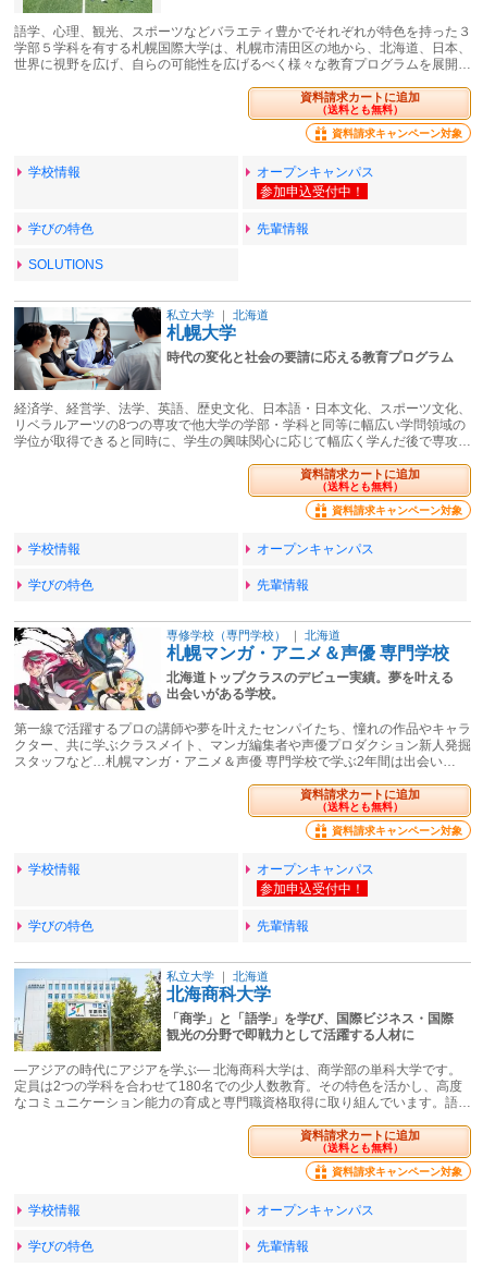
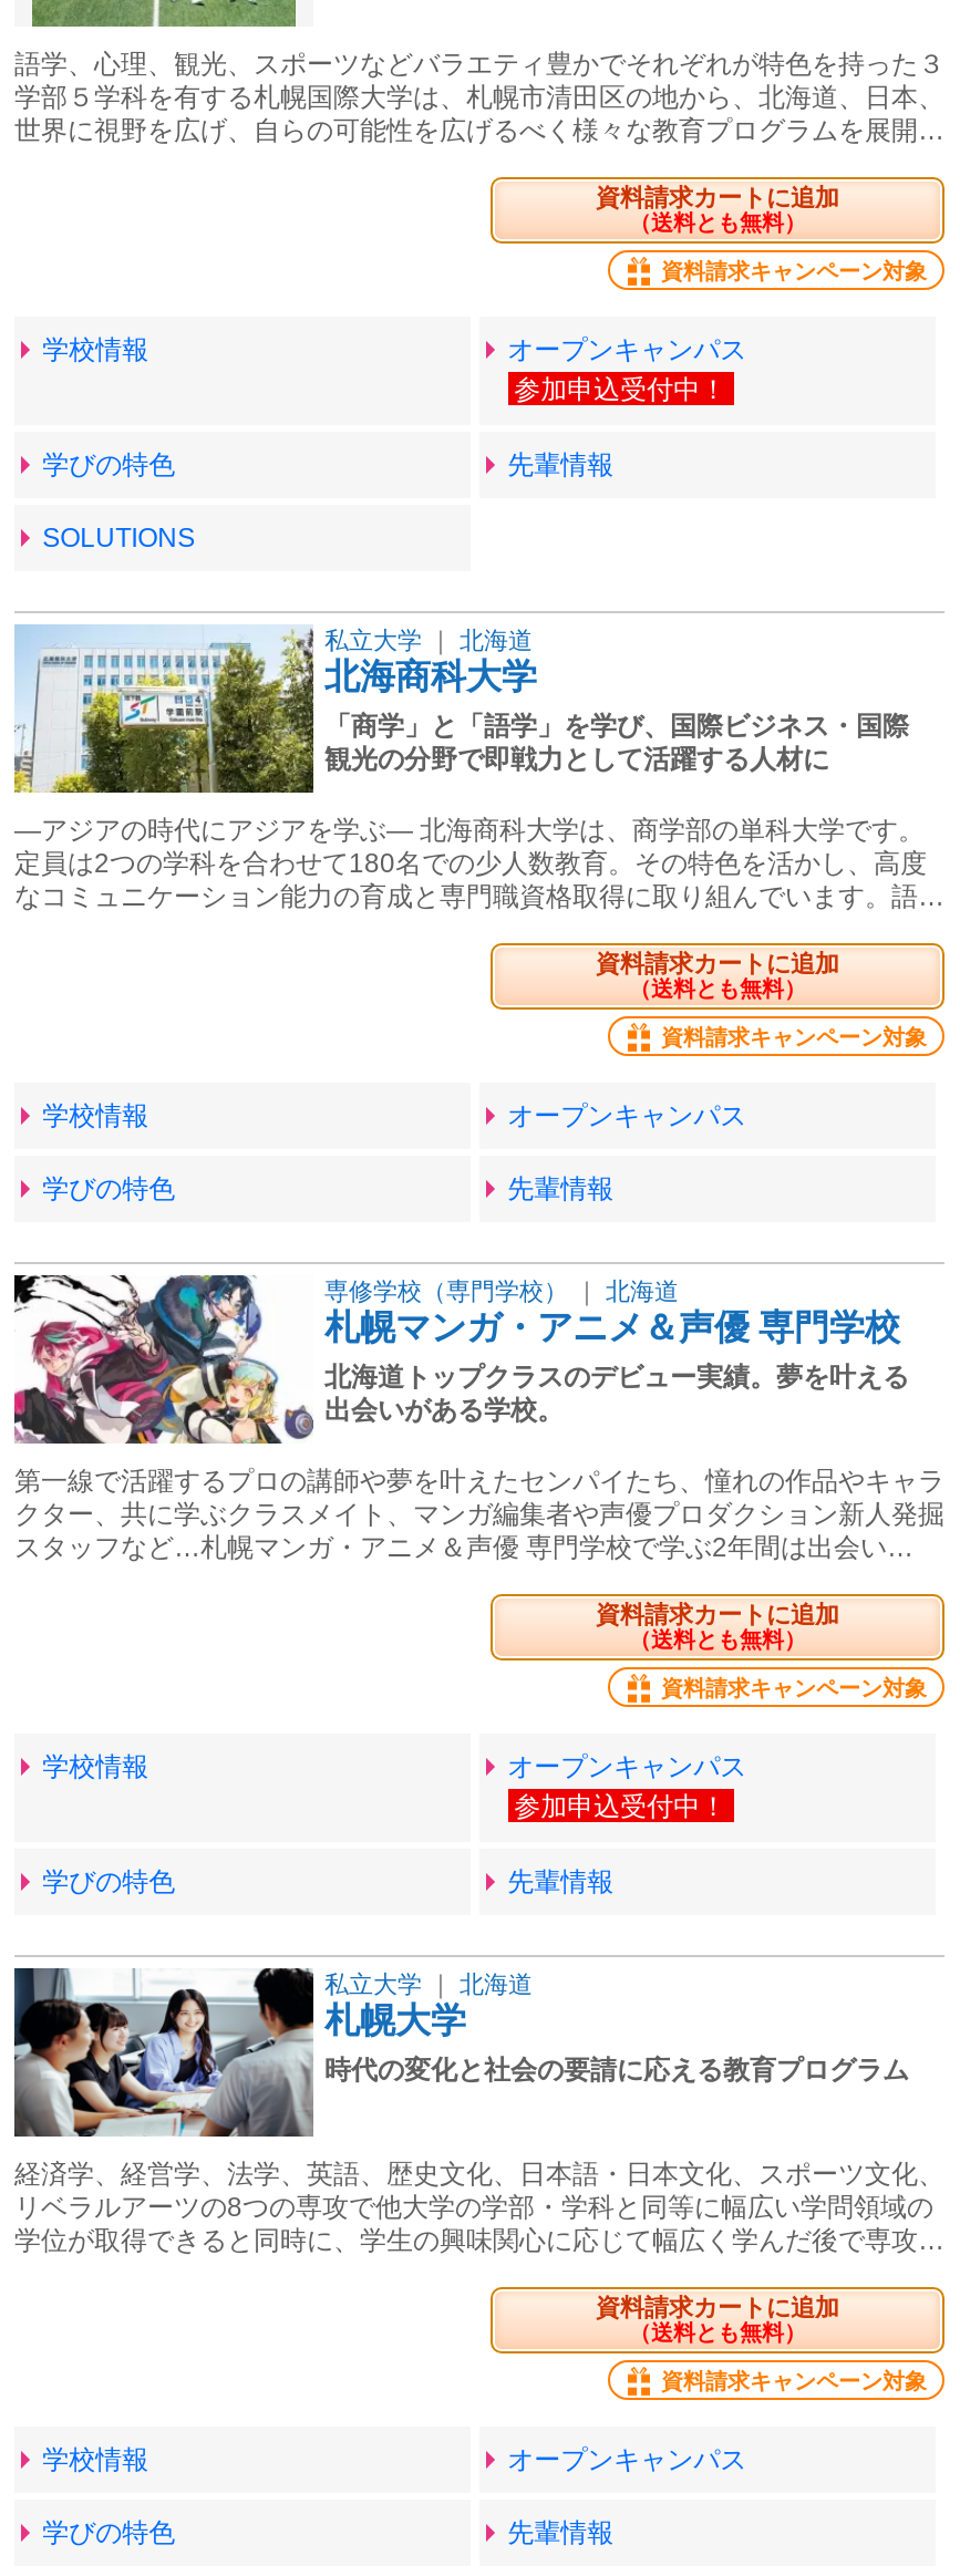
moved down: [image] | 札幌大学 | 時代の変化と社会の要請に応える教育プログラム

moved down: 経済学、経営学、法学、英語、歴史文化、日本語・日本文化、スポーツ文化、 | リベラルアーツの8つの専攻で他大学の学部・学科と同等に幅広い学問領域の | 学位が取得できると同時に、学生の興味関心に応じて幅広く学んだ後で専攻…

moved up: [image] | 北海商科大学 | 「商学」と「語学」を学び、国際ビジネス・国際 | 観光の分野で即戦力として活躍する人材に

moved up: ―アジアの時代にアジアを学ぶ― 北海商科大学は、商学部の単科大学です。 | 定員は2つの学科を合わせて180名での少人数教育。その特色を活かし、高度 | なコミュニケーション能力の育成と専門職資格取得に取り組んでいます。語…
